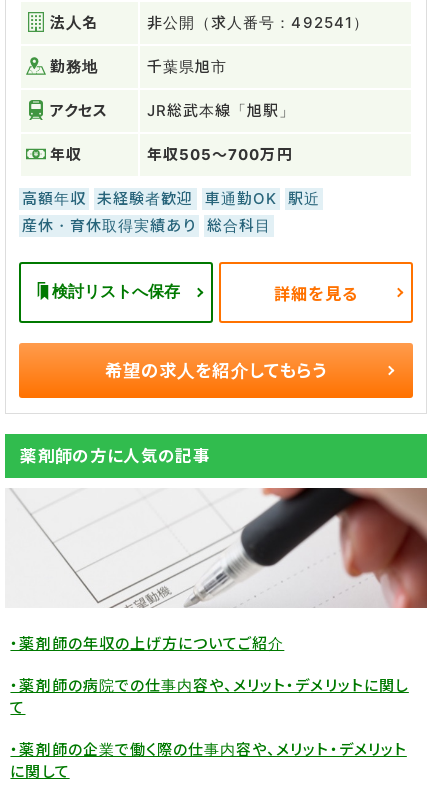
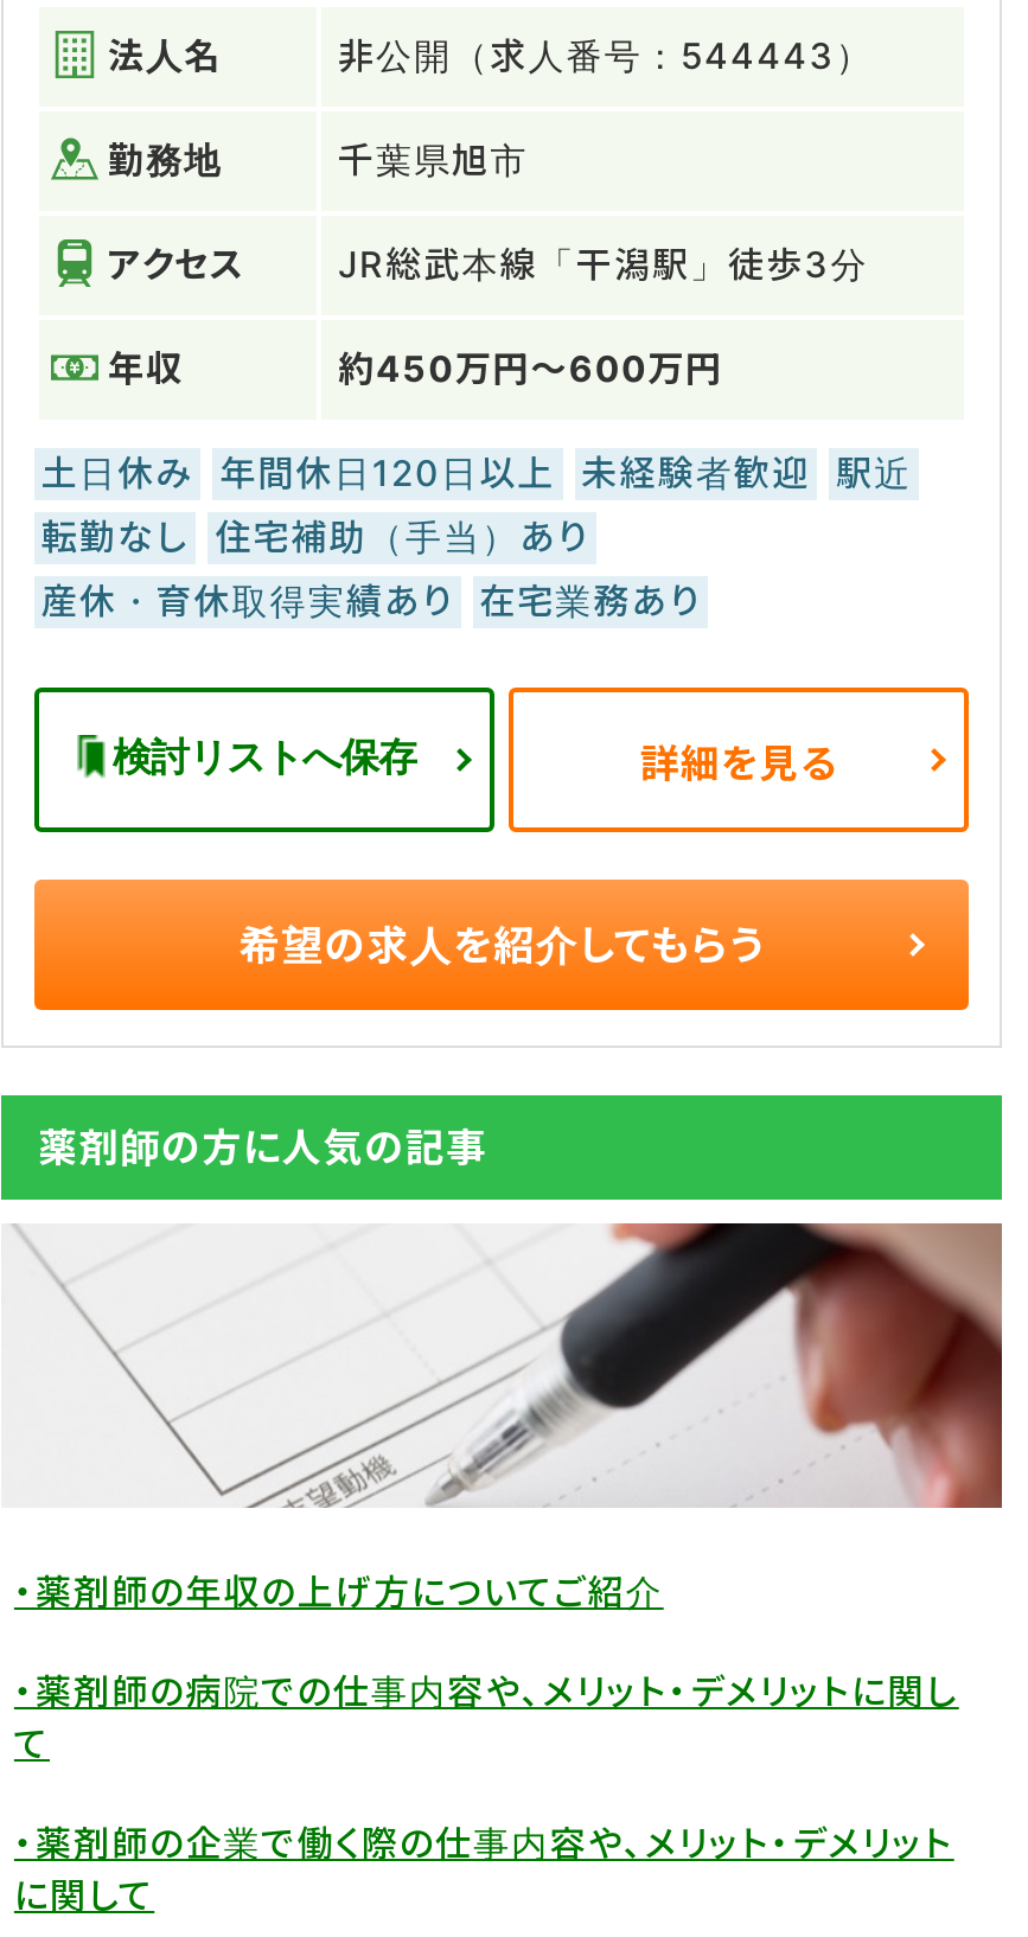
- 非公開（求人番号：492541）
+ 非公開（求人番号：544443）

- JR総武本線「旭駅」
+ JR総武本線「干潟駅」徒歩3分

- 年収505～700万円
+ 約450万円～600万円

- 高額年収 未経験者歓迎 車通勤OK 駅近
- 産休・育休取得実績あり 総合科目
+ 土日休み 年間休日120日以上 未経験者歓迎 駅近
+ 転勤なし 住宅補助（手当）あり
+ 産休・育休取得実績あり 在宅業務あり
